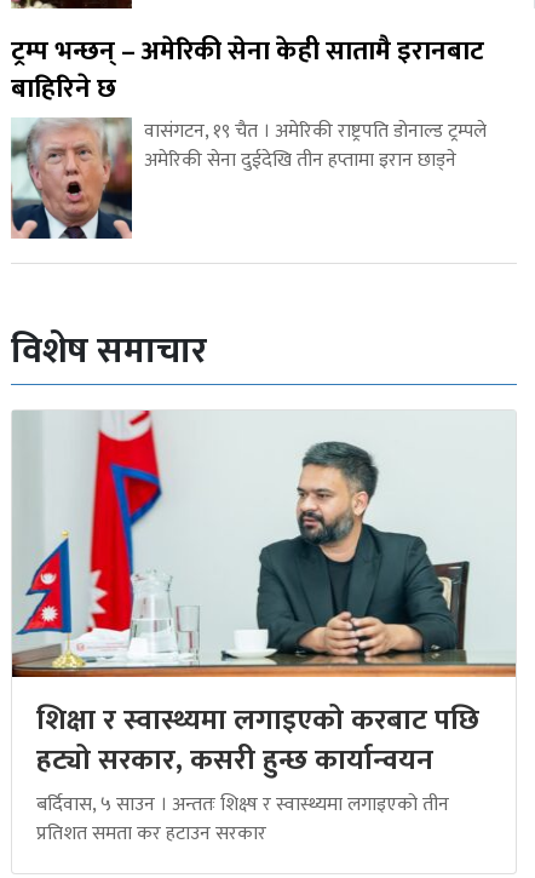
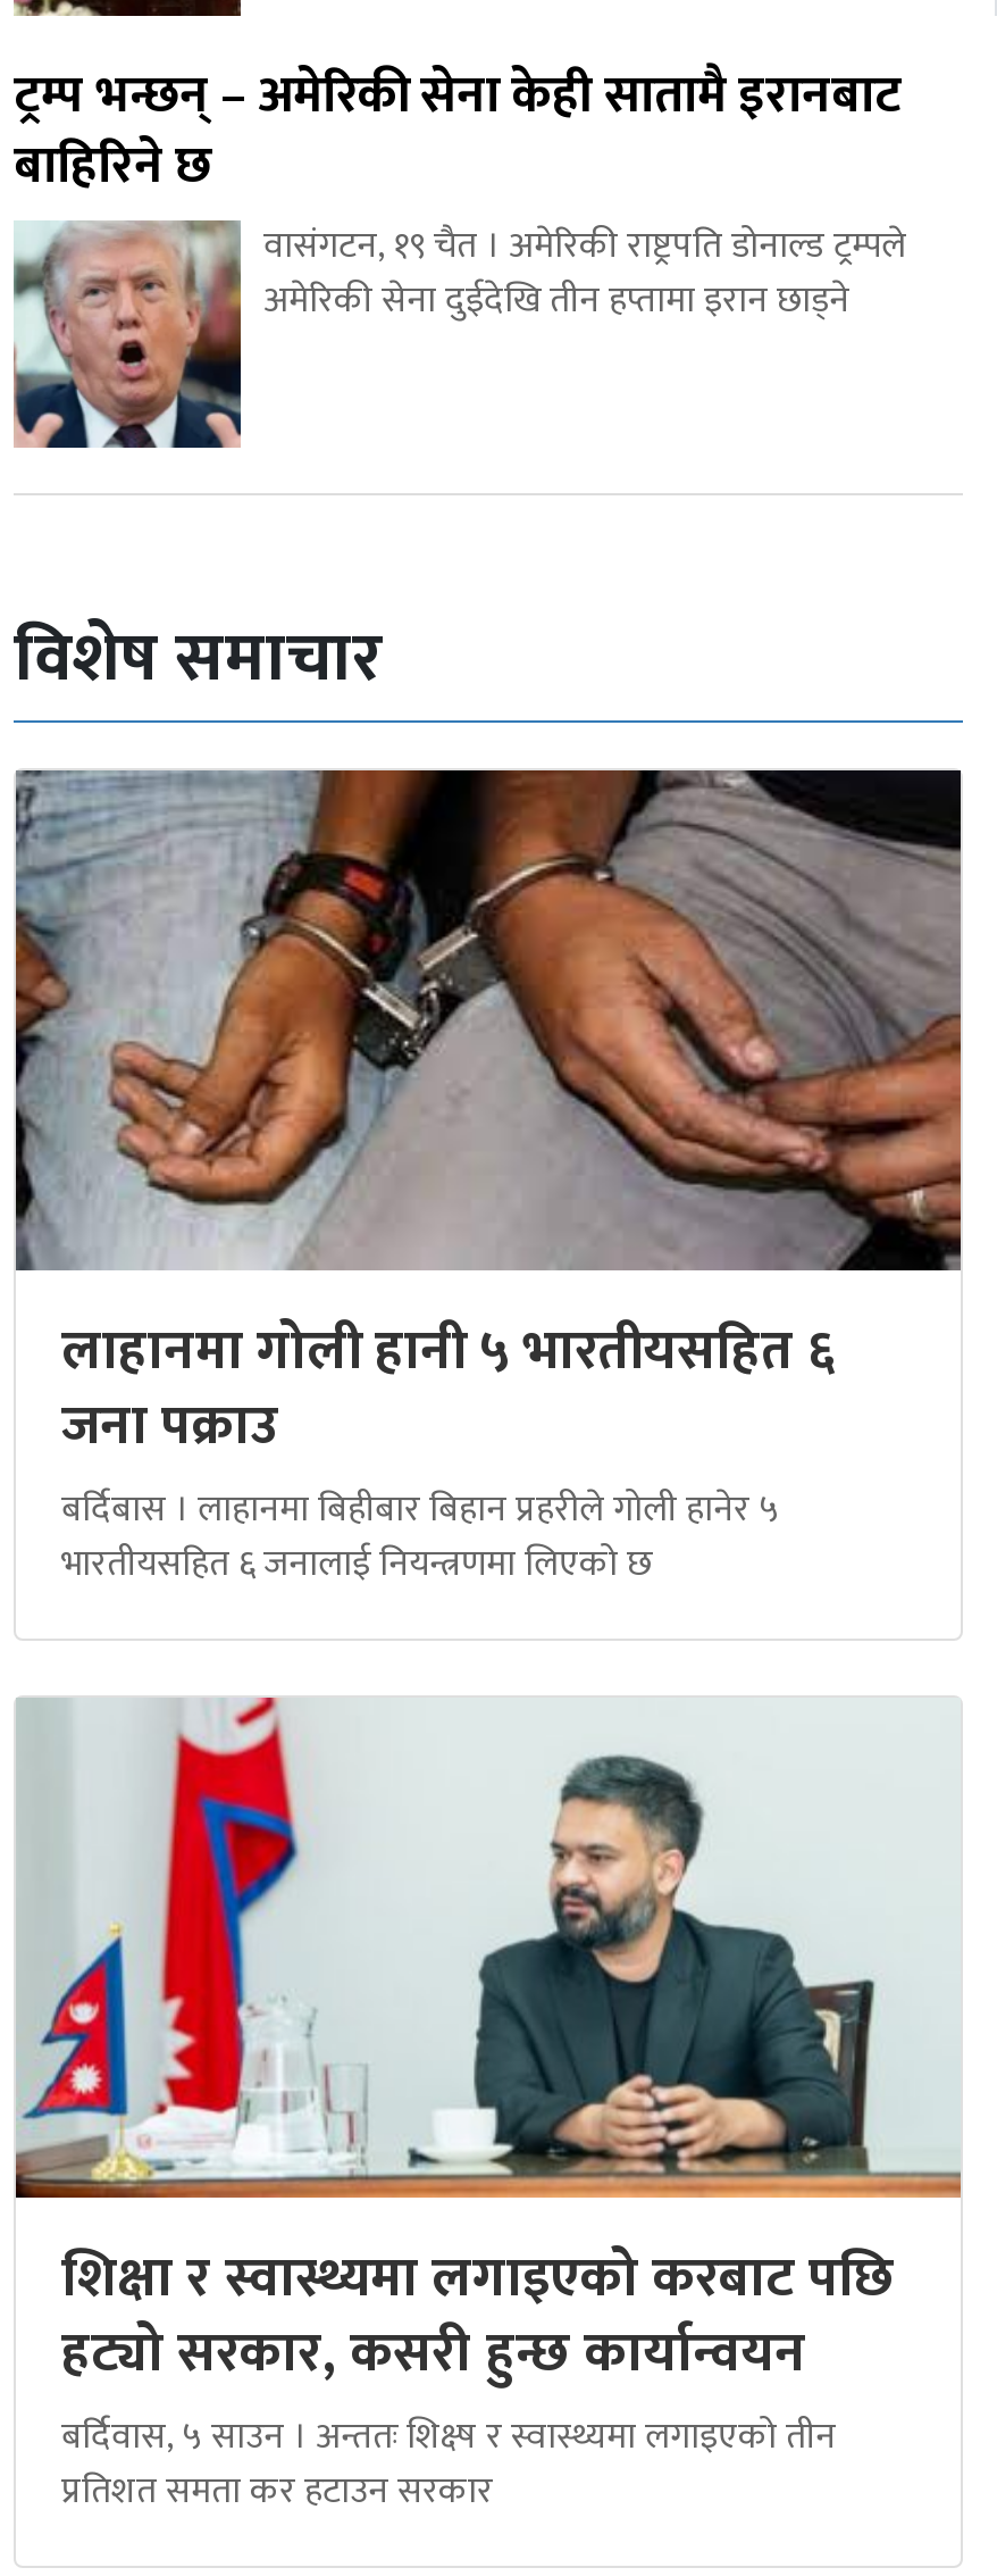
+ [image]
+ लाहानमा गोली हानी ५ भारतीयसहित ६
+ जना पक्राउ
+ बर्दिबास । लाहानमा बिहीबार बिहान प्रहरीले गोली हानेर ५
+ भारतीयसहित ६ जनालाई नियन्त्रणमा लिएको छ
